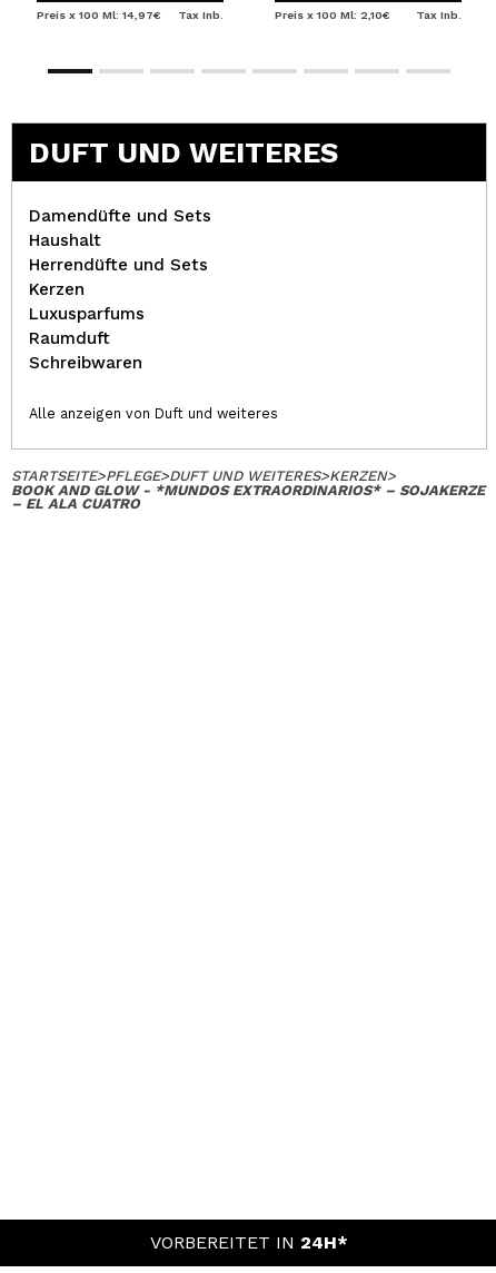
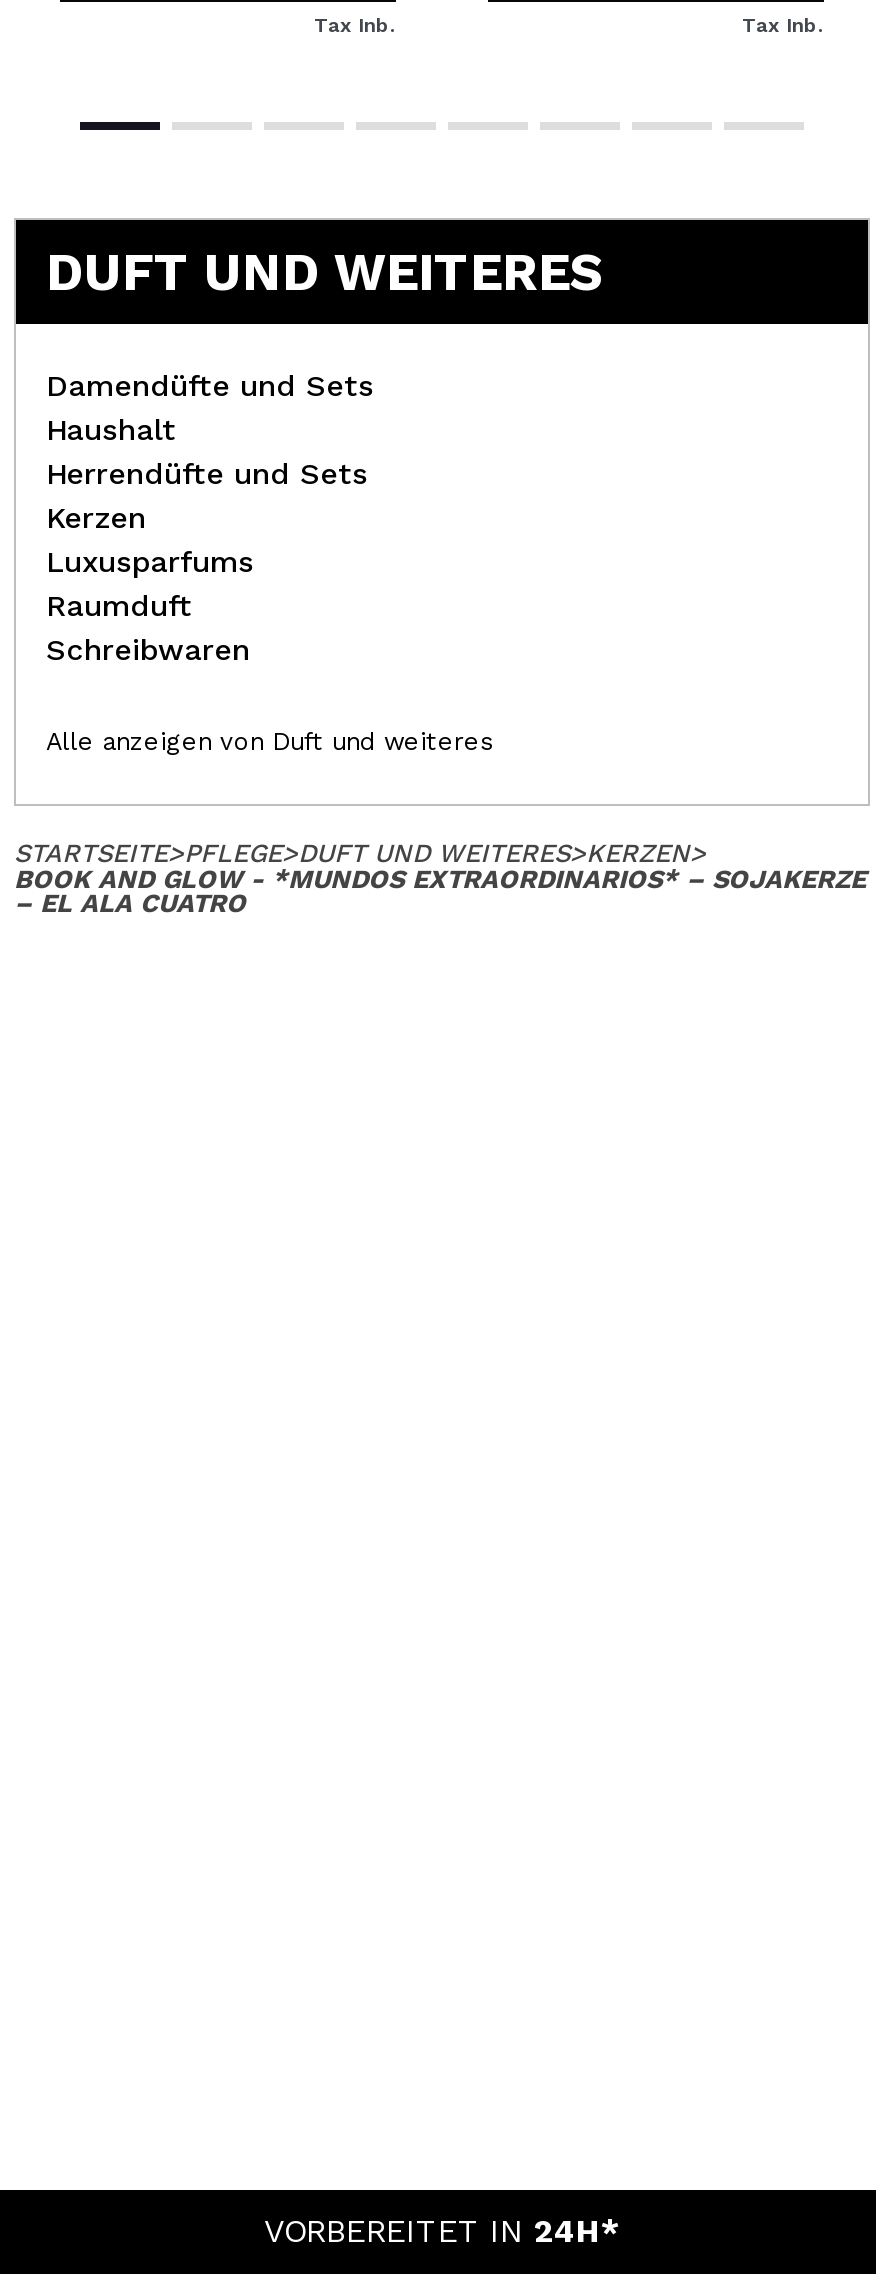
- Preis x 100 Ml: 14,97€

- Preis x 100 Ml: 2,10€
